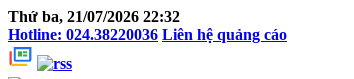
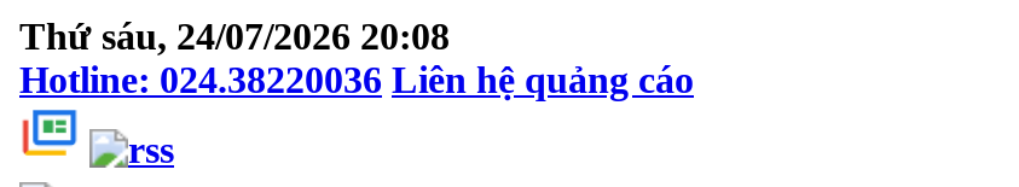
- Thứ ba, 21/07/2026 22:32
+ Thứ sáu, 24/07/2026 20:08
